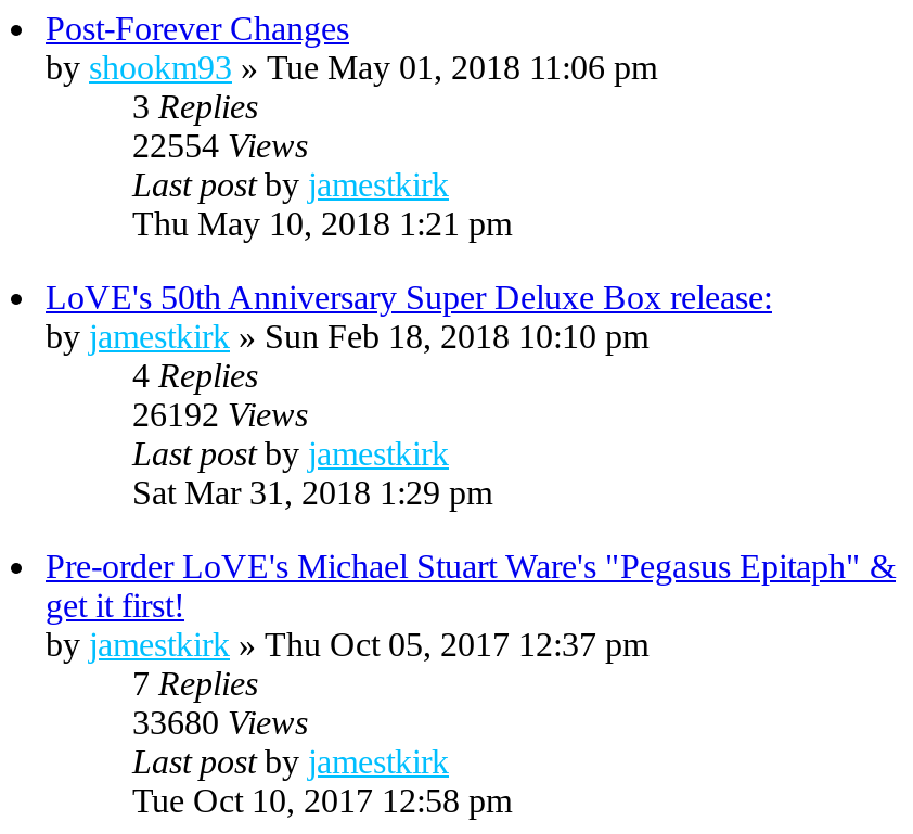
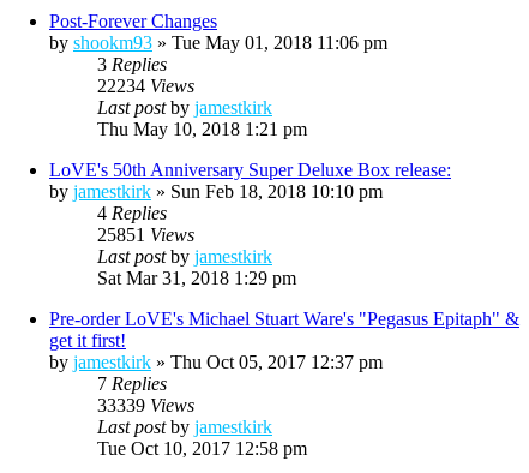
- 22554 Views
+ 22234 Views

- 26192 Views
+ 25851 Views

- 33680 Views
+ 33339 Views
